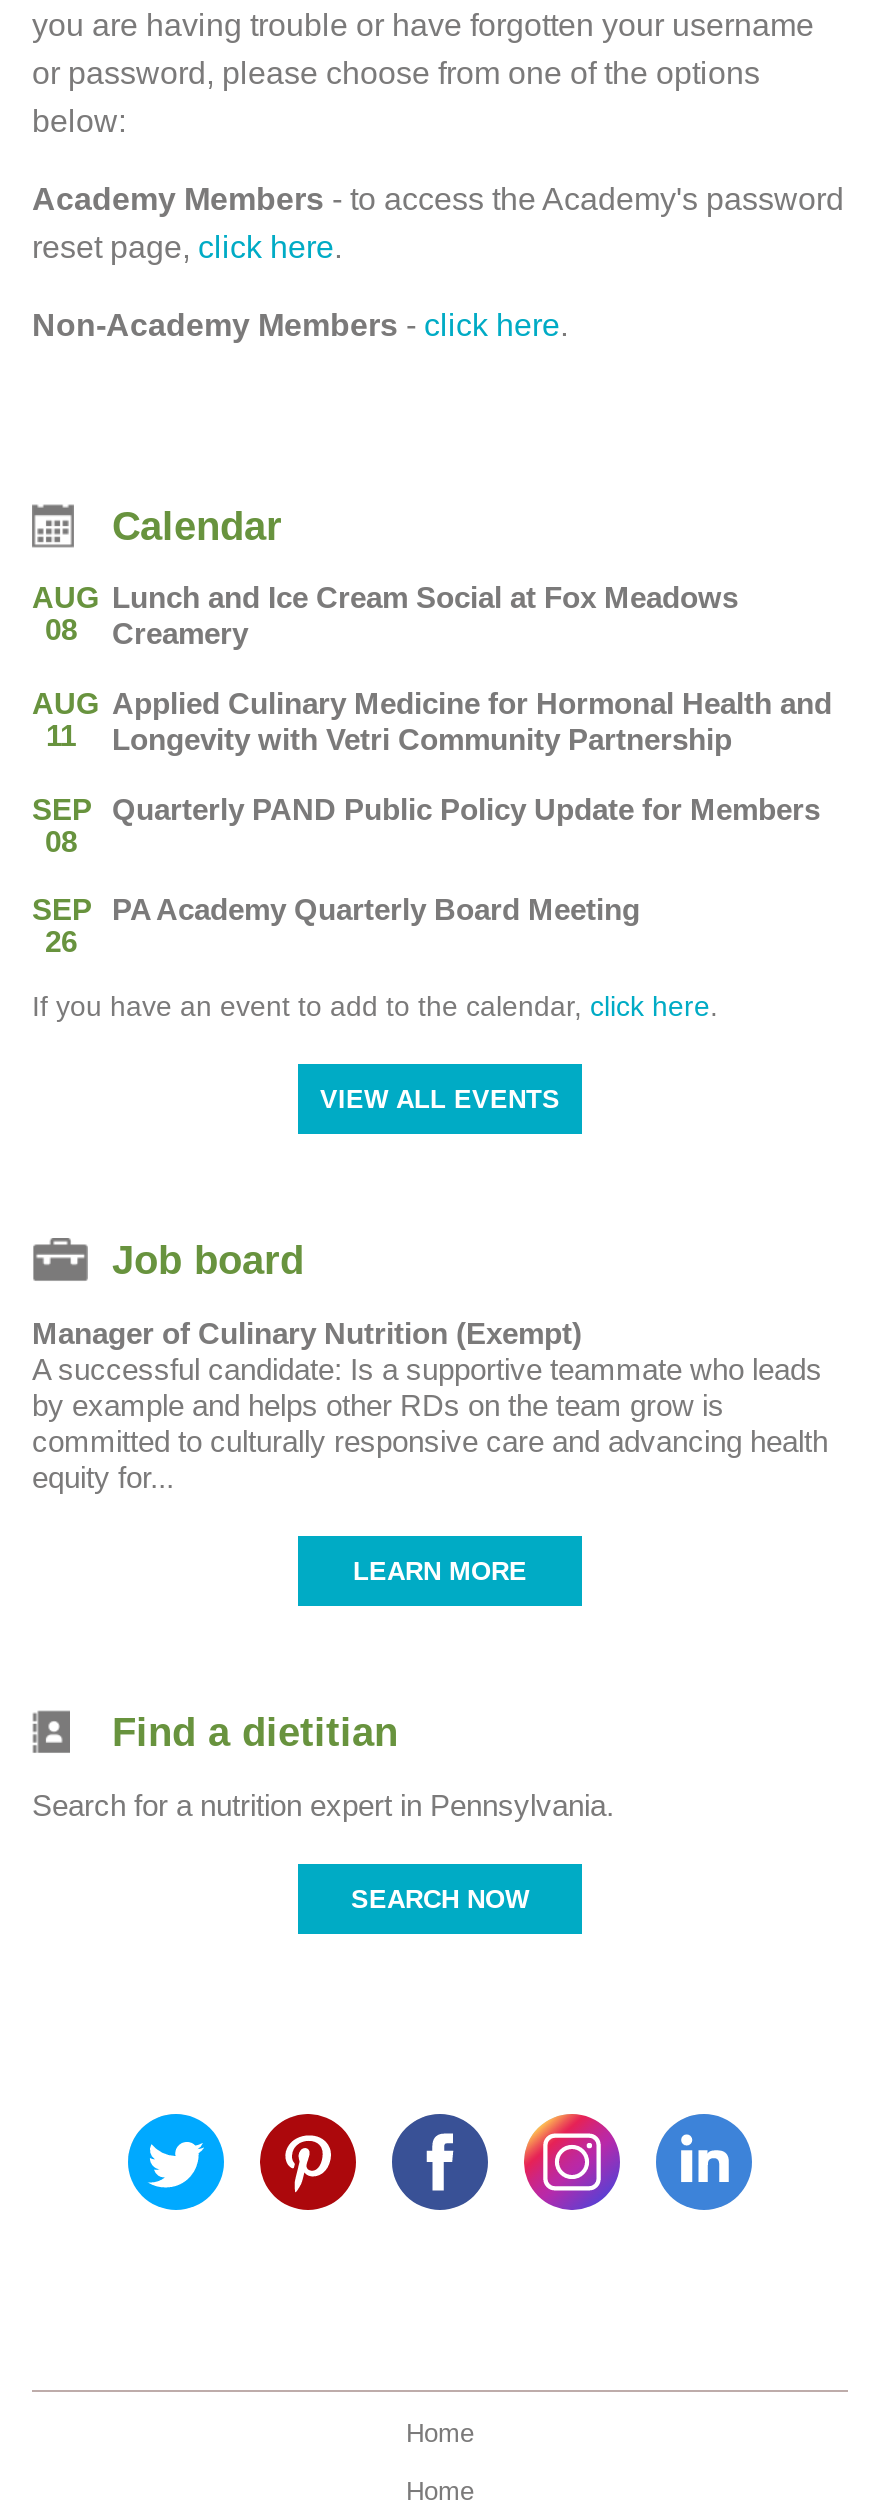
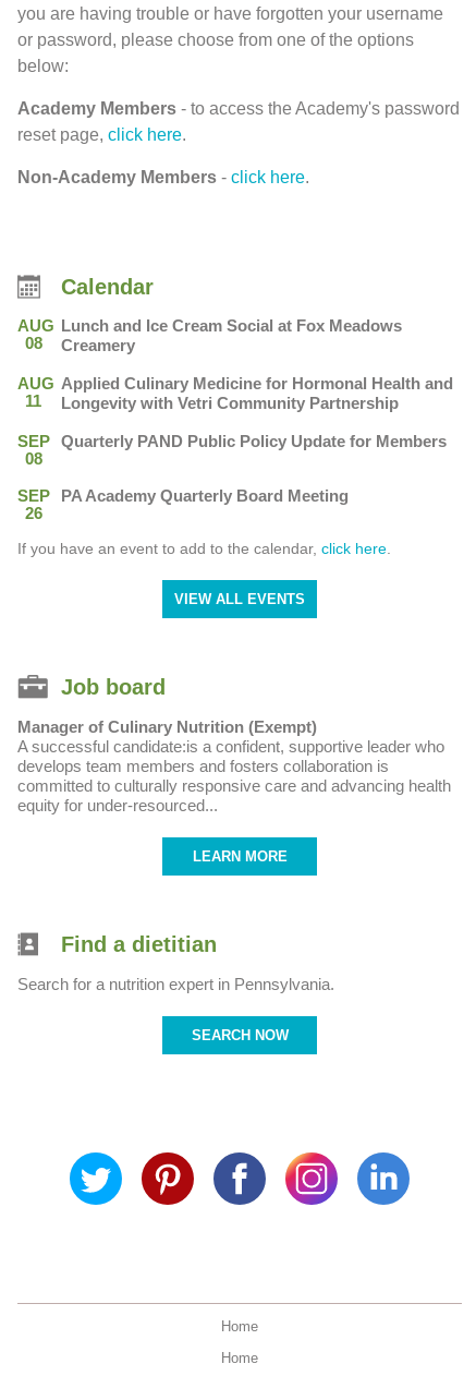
- A successful candidate: Is a supportive teammate who leads
- by example and helps other RDs on the team grow is
+ A successful candidate:is a confident, supportive leader who
+ develops team members and fosters collaboration is

- equity for...
+ equity for under-resourced...
